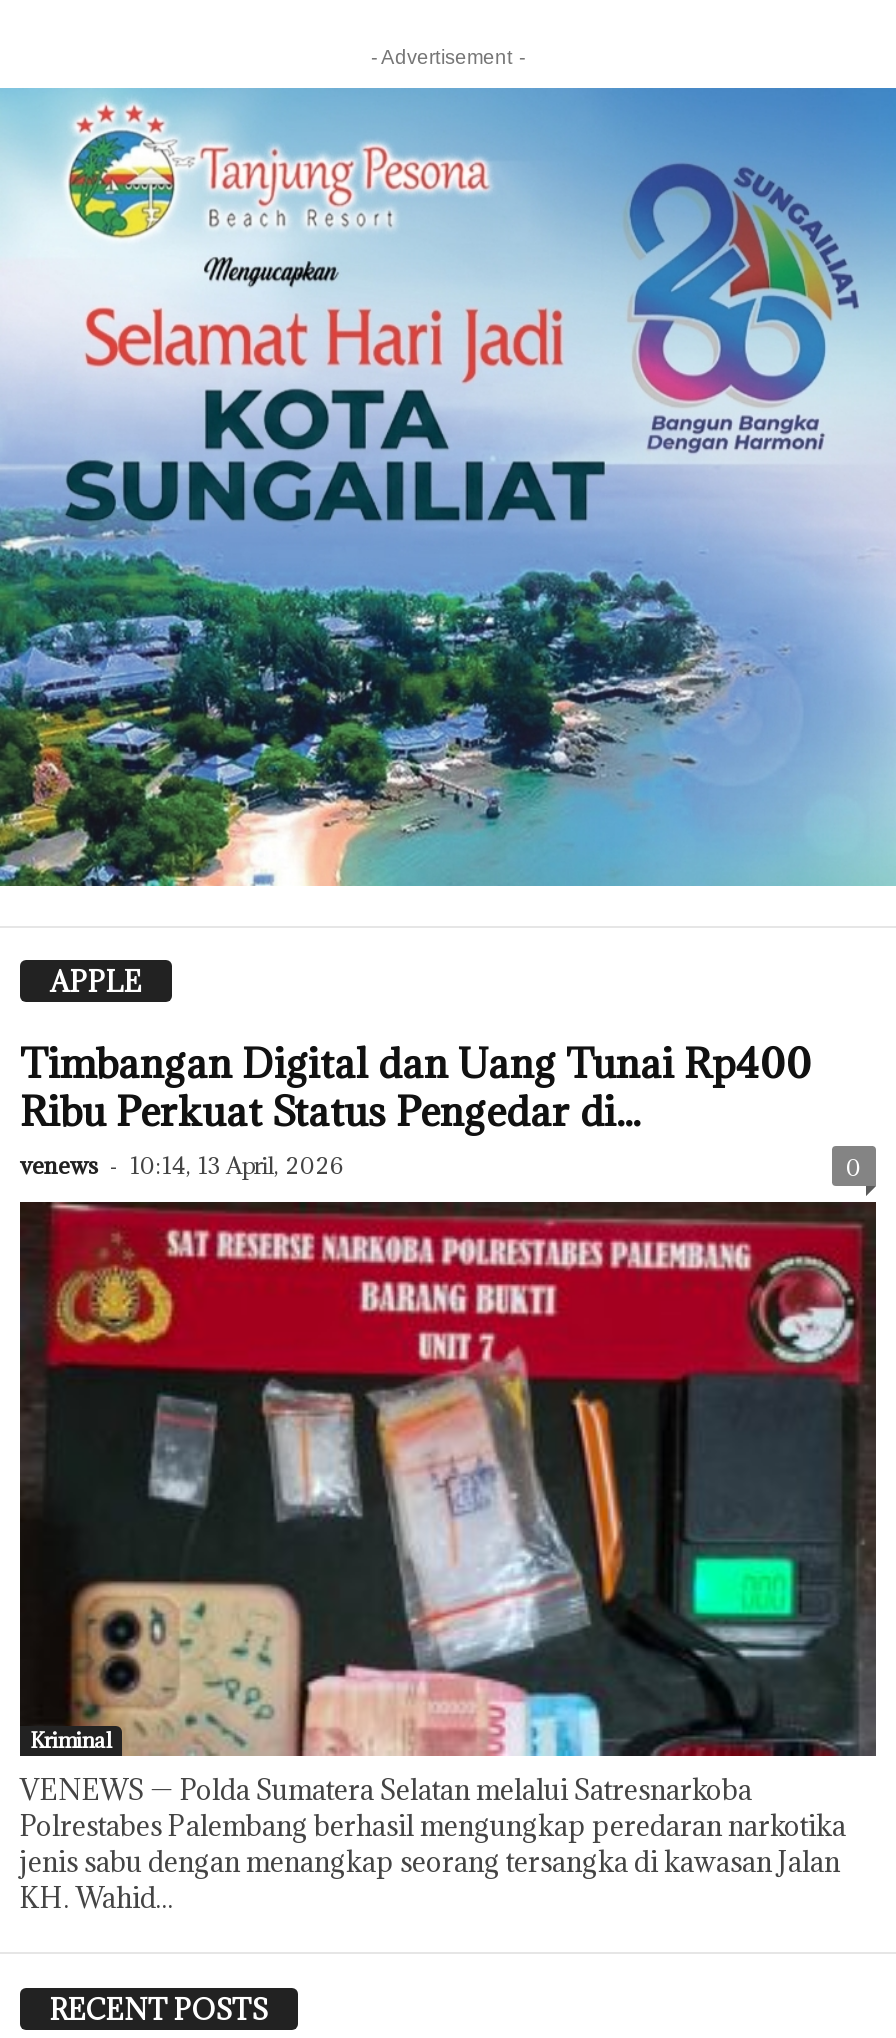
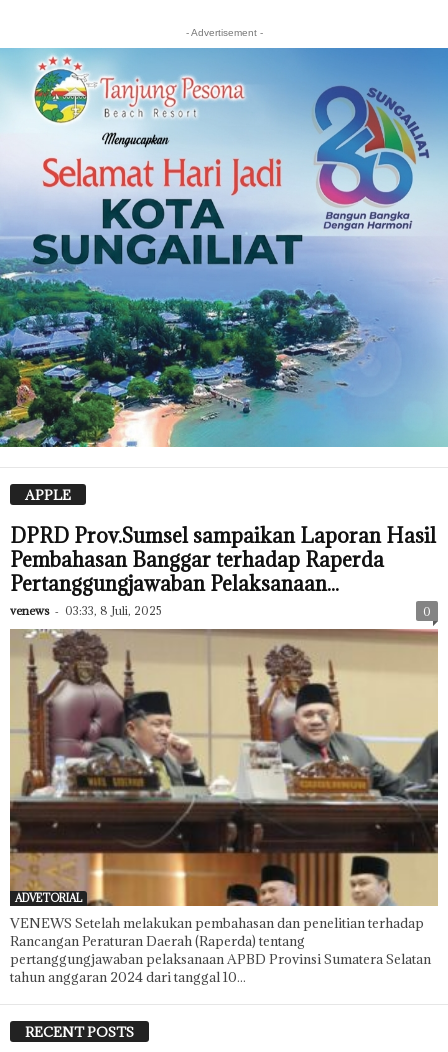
- Timbangan Digital dan Uang Tunai Rp400
- Ribu Perkuat Status Pengedar di...
- venews - 10:14, 13 April, 2026
+ DPRD Prov.Sumsel sampaikan Laporan Hasil
+ Pembahasan Banggar terhadap Raperda
+ Pertanggungjawaban Pelaksanaan...
+ venews - 03:33, 8 Juli, 2025

- [image]
- Kriminal
+ [image]
+ ADVETORIAL

- VENEWS — Polda Sumatera Selatan melalui Satresnarkoba
- Polrestabes Palembang berhasil mengungkap peredaran narkotika
- jenis sabu dengan menangkap seorang tersangka di kawasan Jalan
- KH. Wahid...
+ VENEWS Setelah melakukan pembahasan dan penelitian terhadap
+ Rancangan Peraturan Daerah (Raperda) tentang
+ pertanggungjawaban pelaksanaan APBD Provinsi Sumatera Selatan
+ tahun anggaran 2024 dari tanggal 10...
